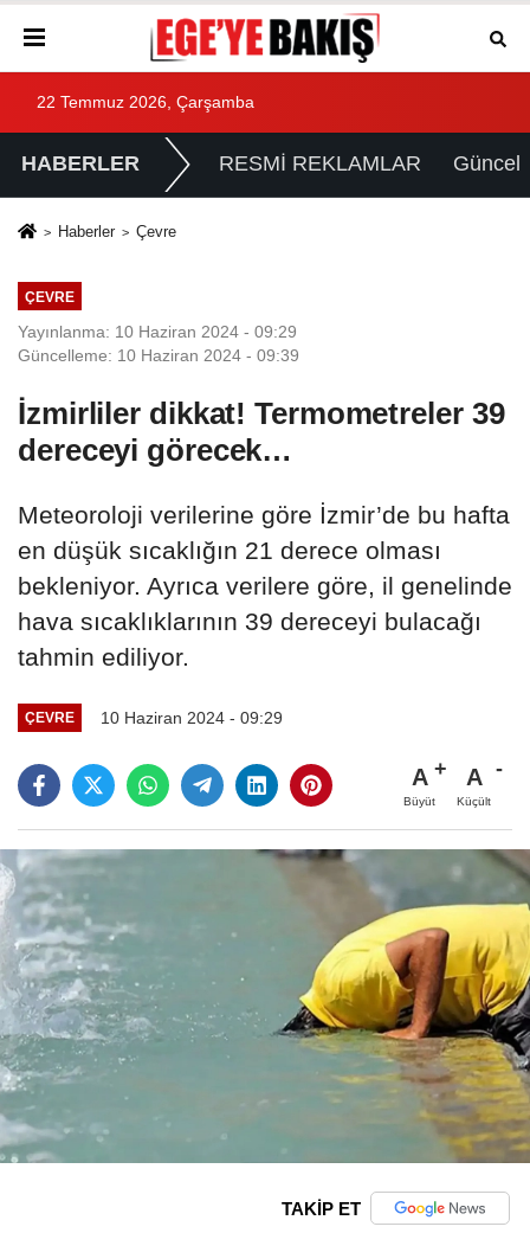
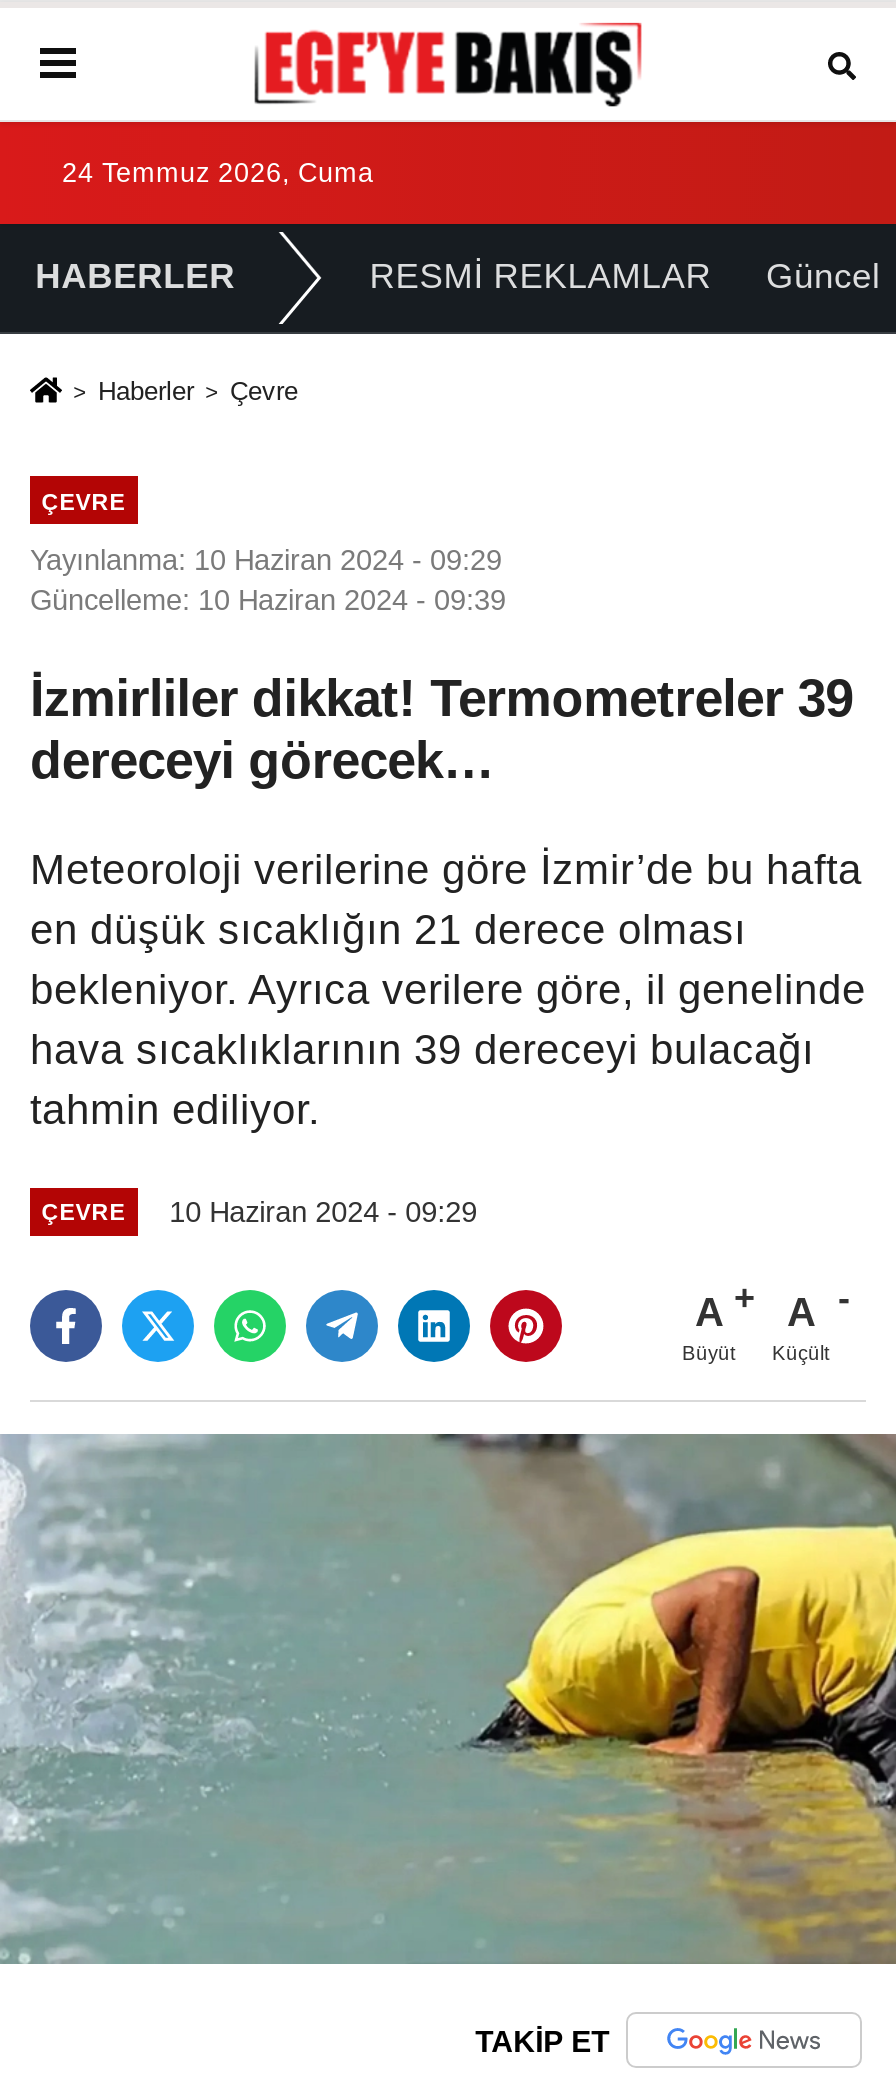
- 22 Temmuz 2026, Çarşamba
+ 24 Temmuz 2026, Cuma
